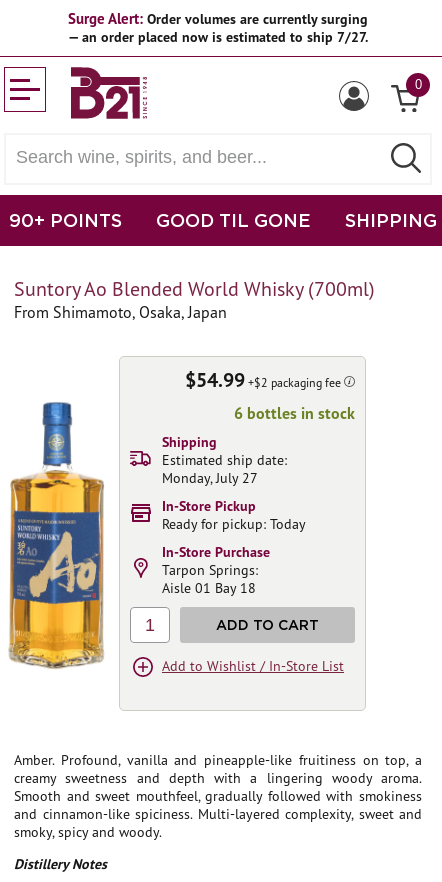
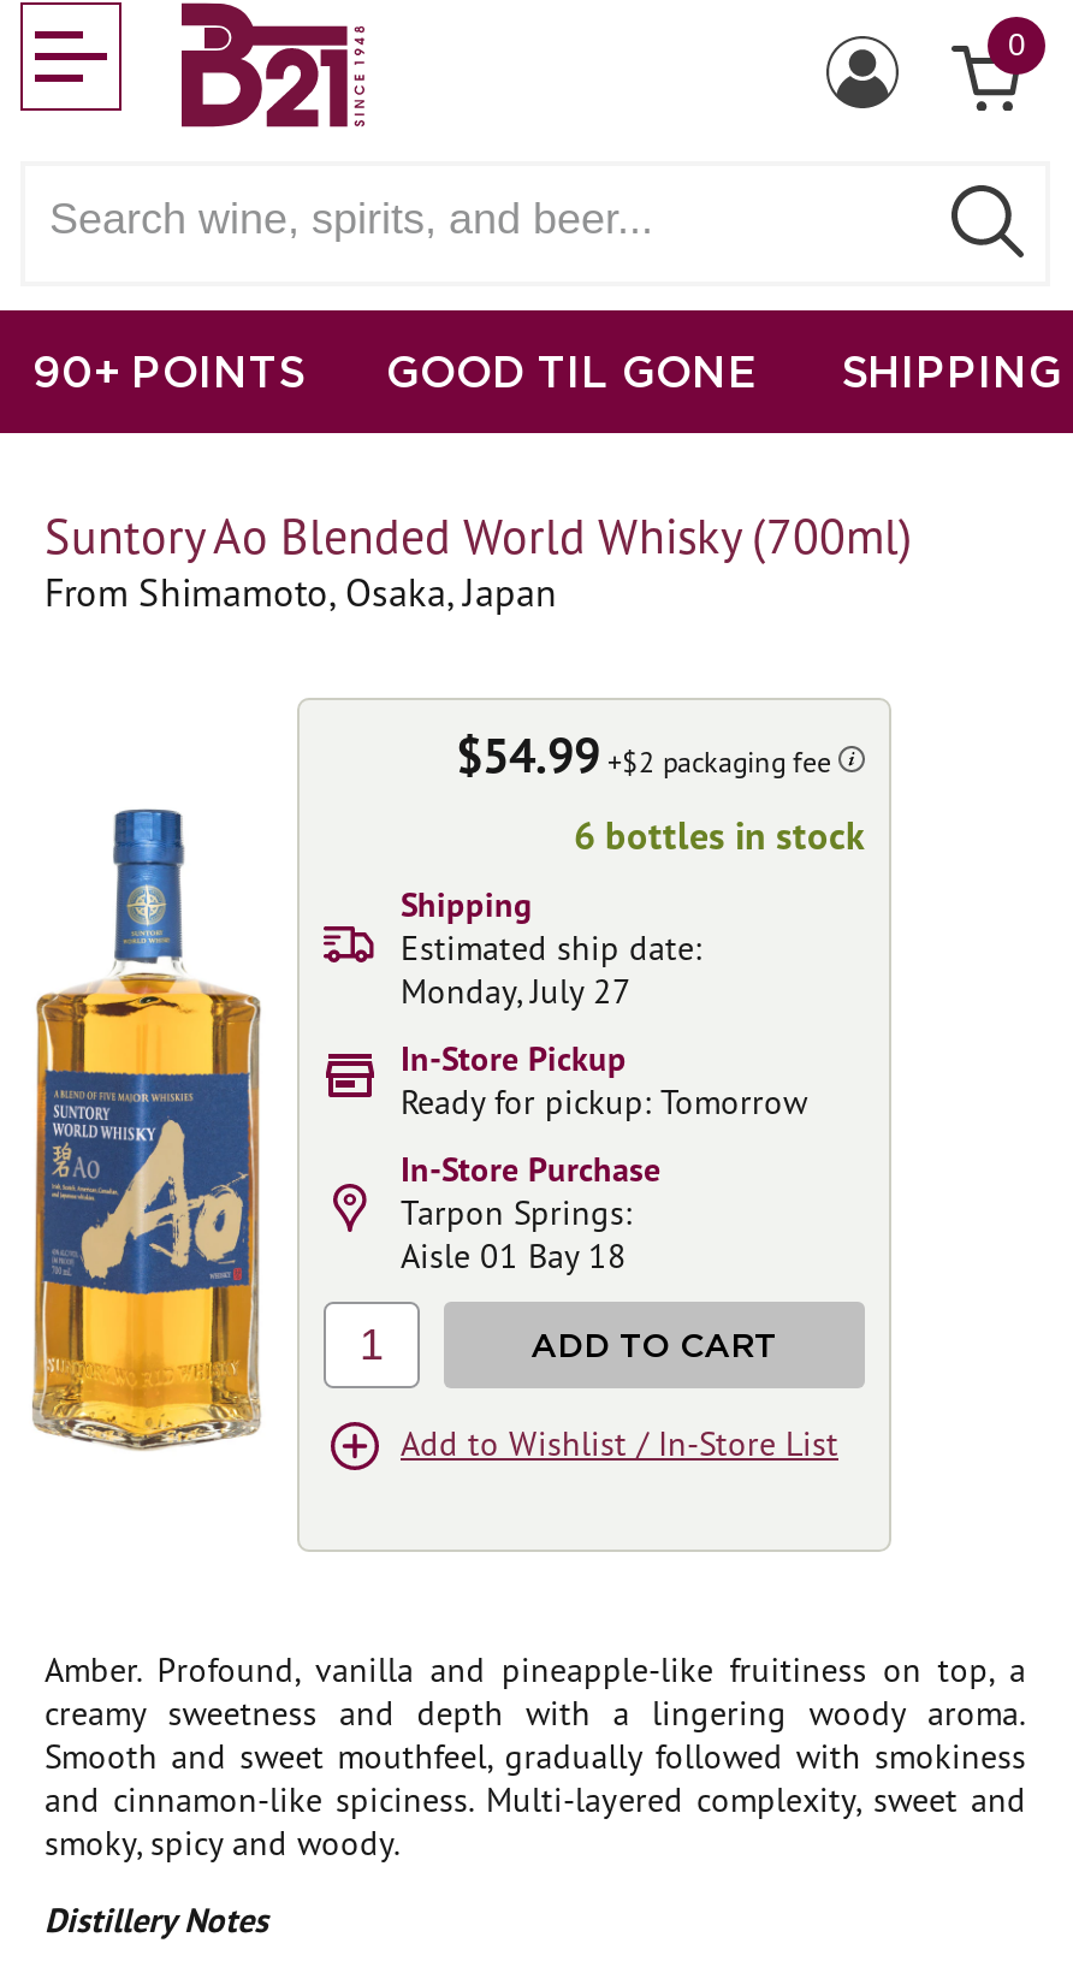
- Surge Alert: Order volumes are currently surging
- — an order placed now is estimated to ship 7/27.

- Ready for pickup: Today
+ Ready for pickup: Tomorrow
